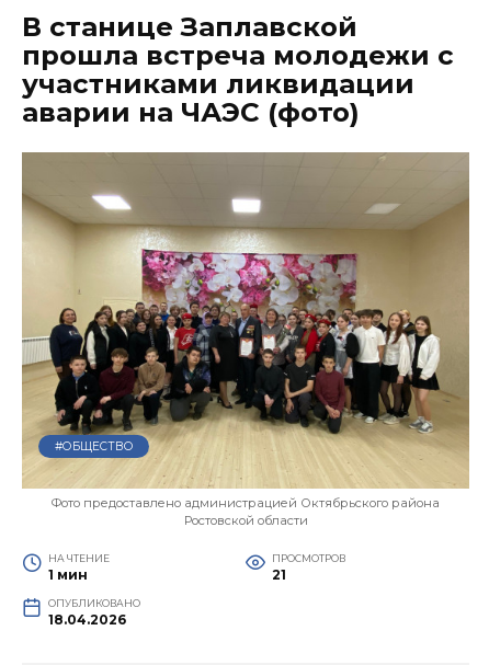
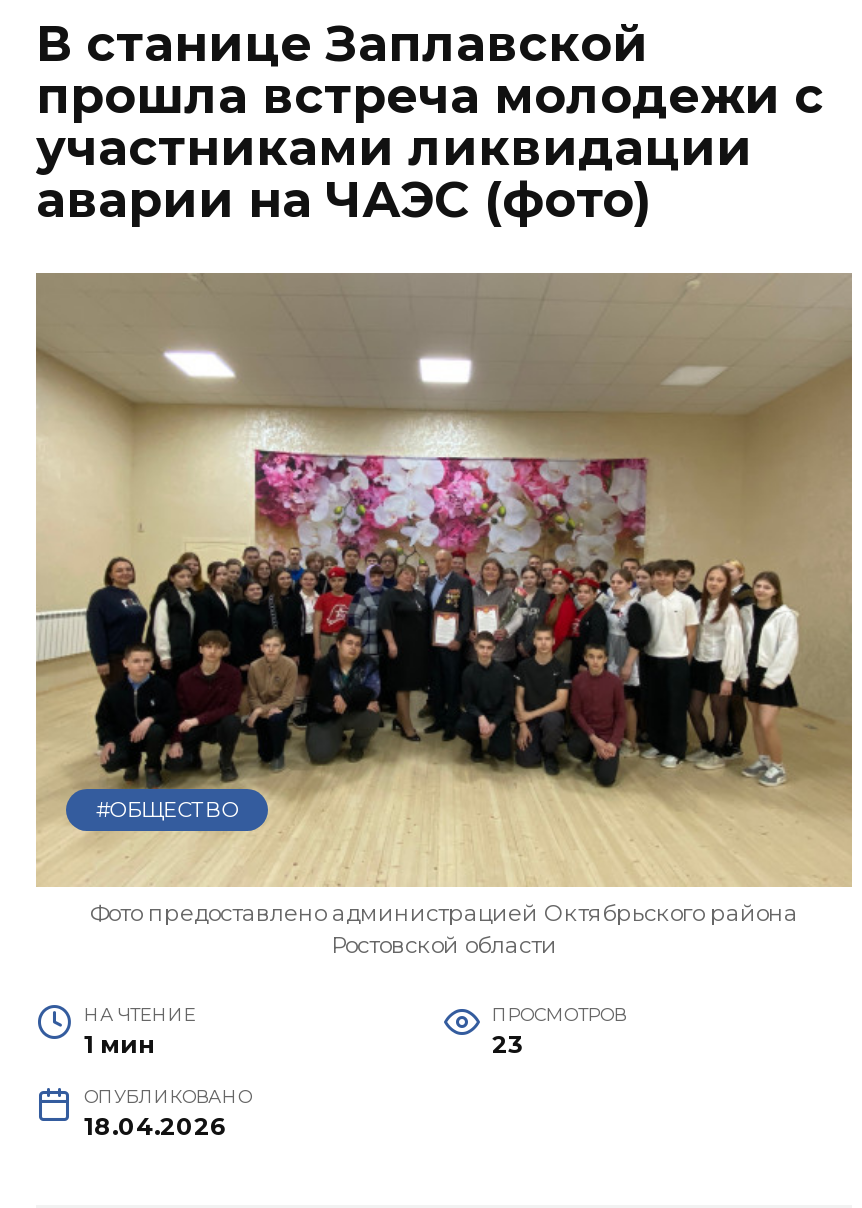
- 21
+ 23
